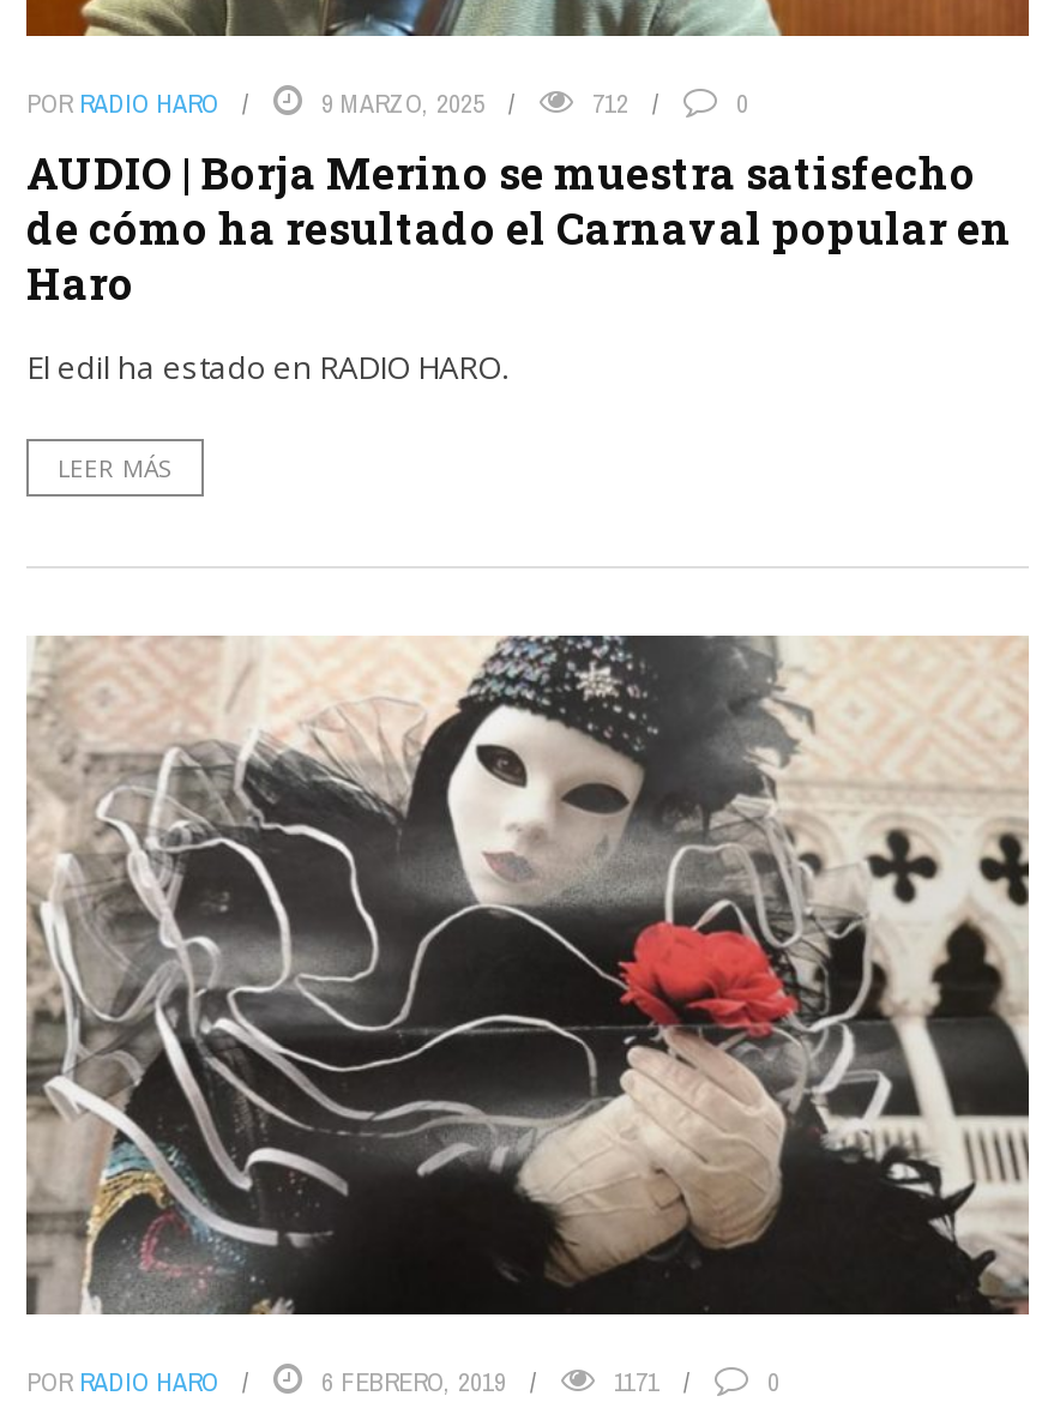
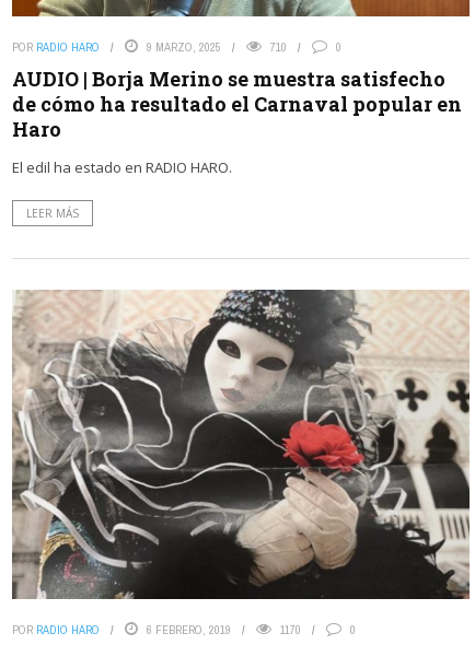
- 712
+ 710

- 1171
+ 1170
